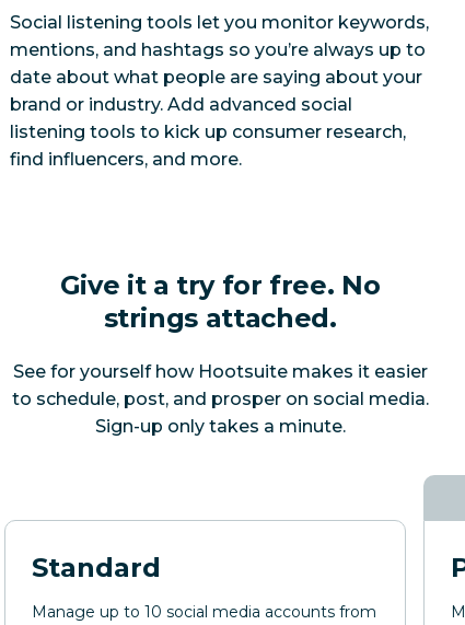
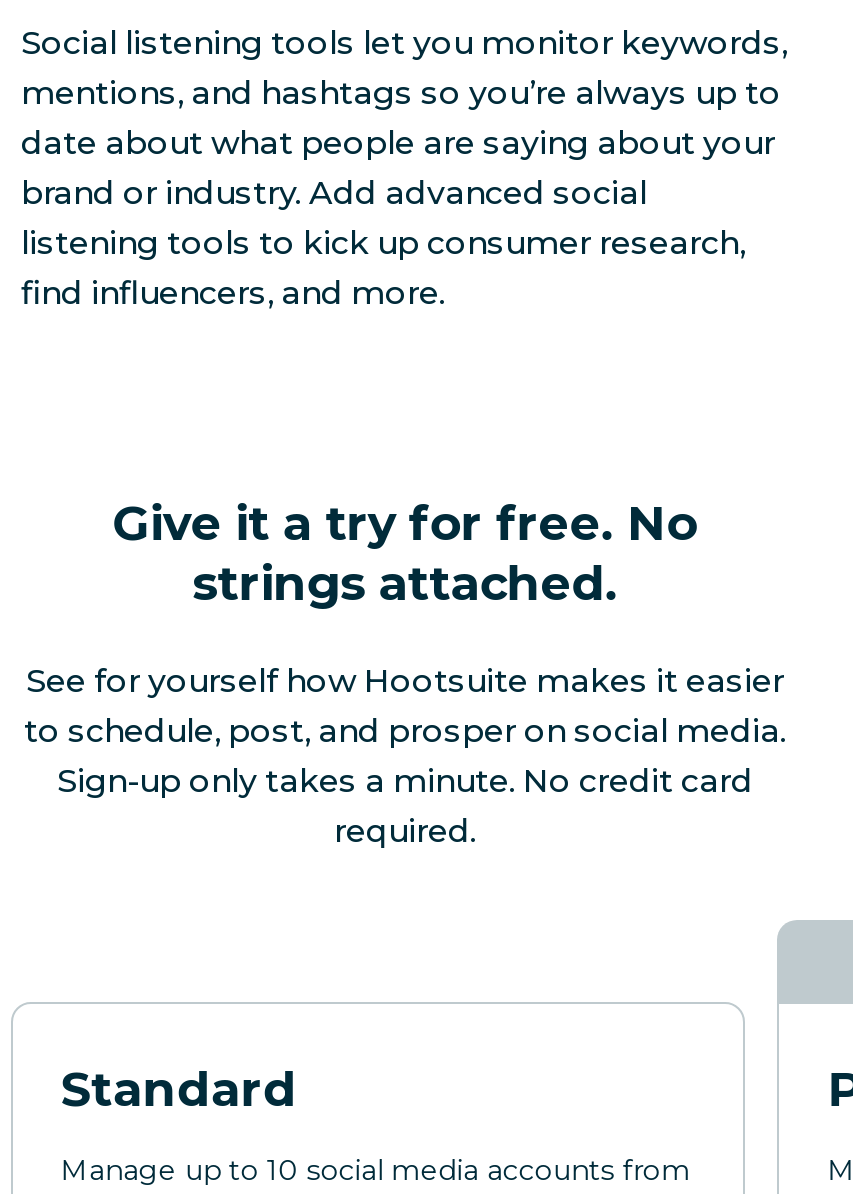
- Sign-up only takes a minute.
+ Sign-up only takes a minute. No credit card
+ required.
